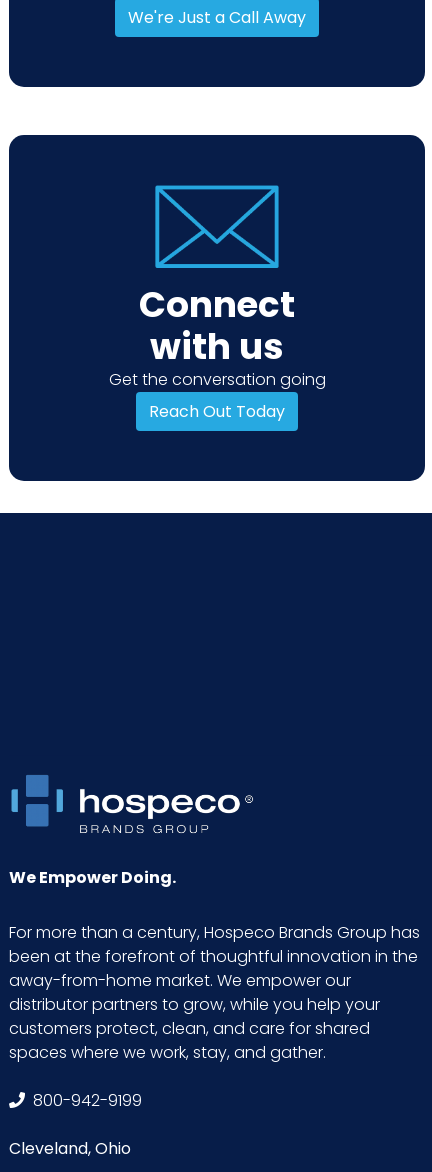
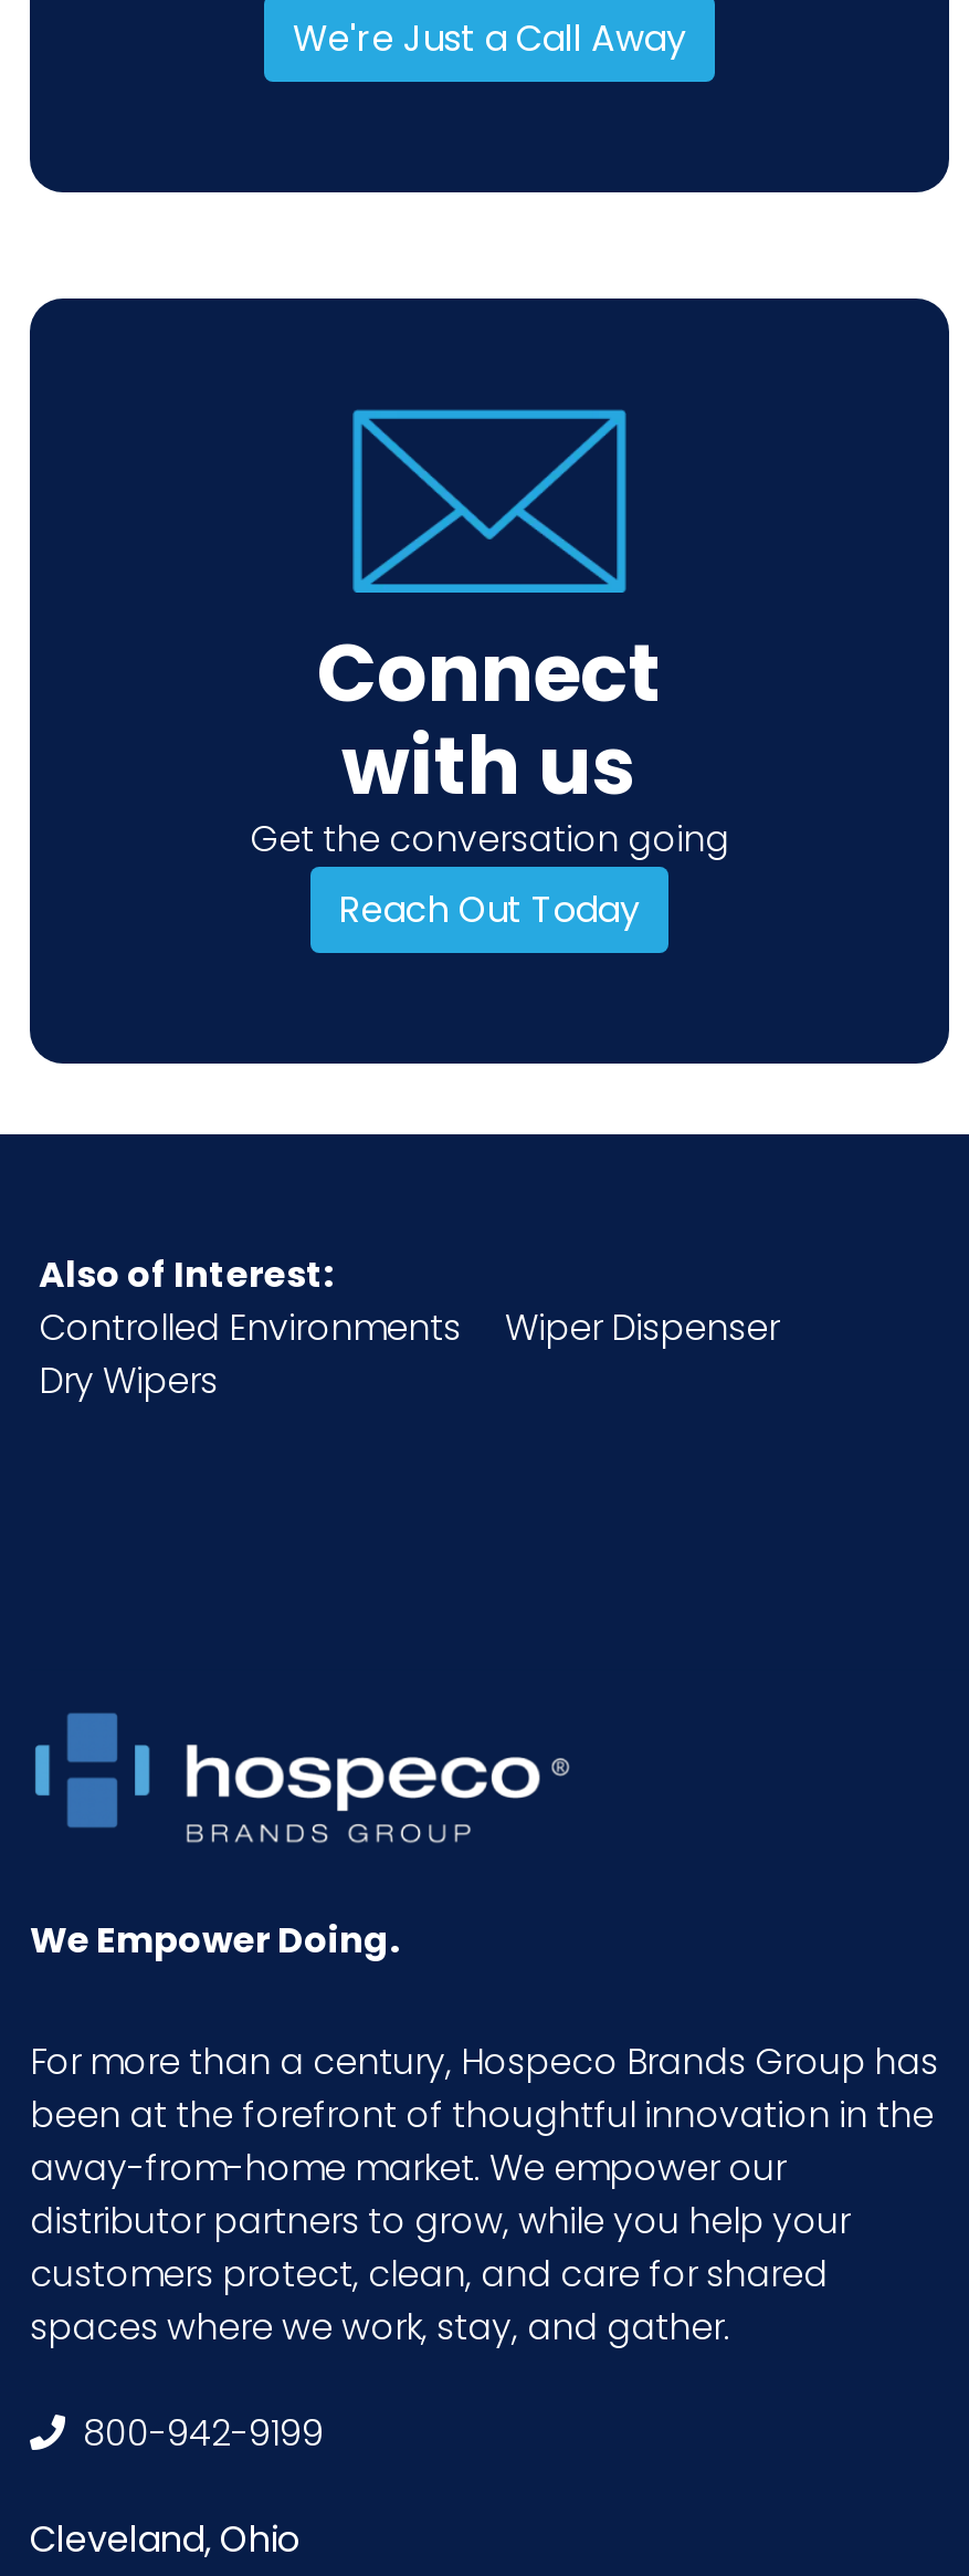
+ Also of Interest:
+ Controlled Environments
+ Wiper Dispenser
+ Dry Wipers
